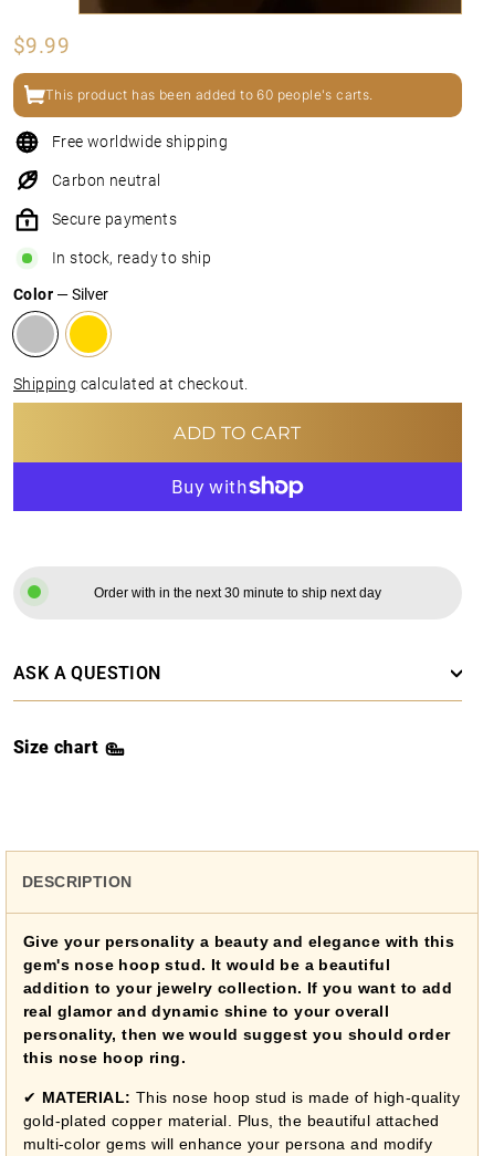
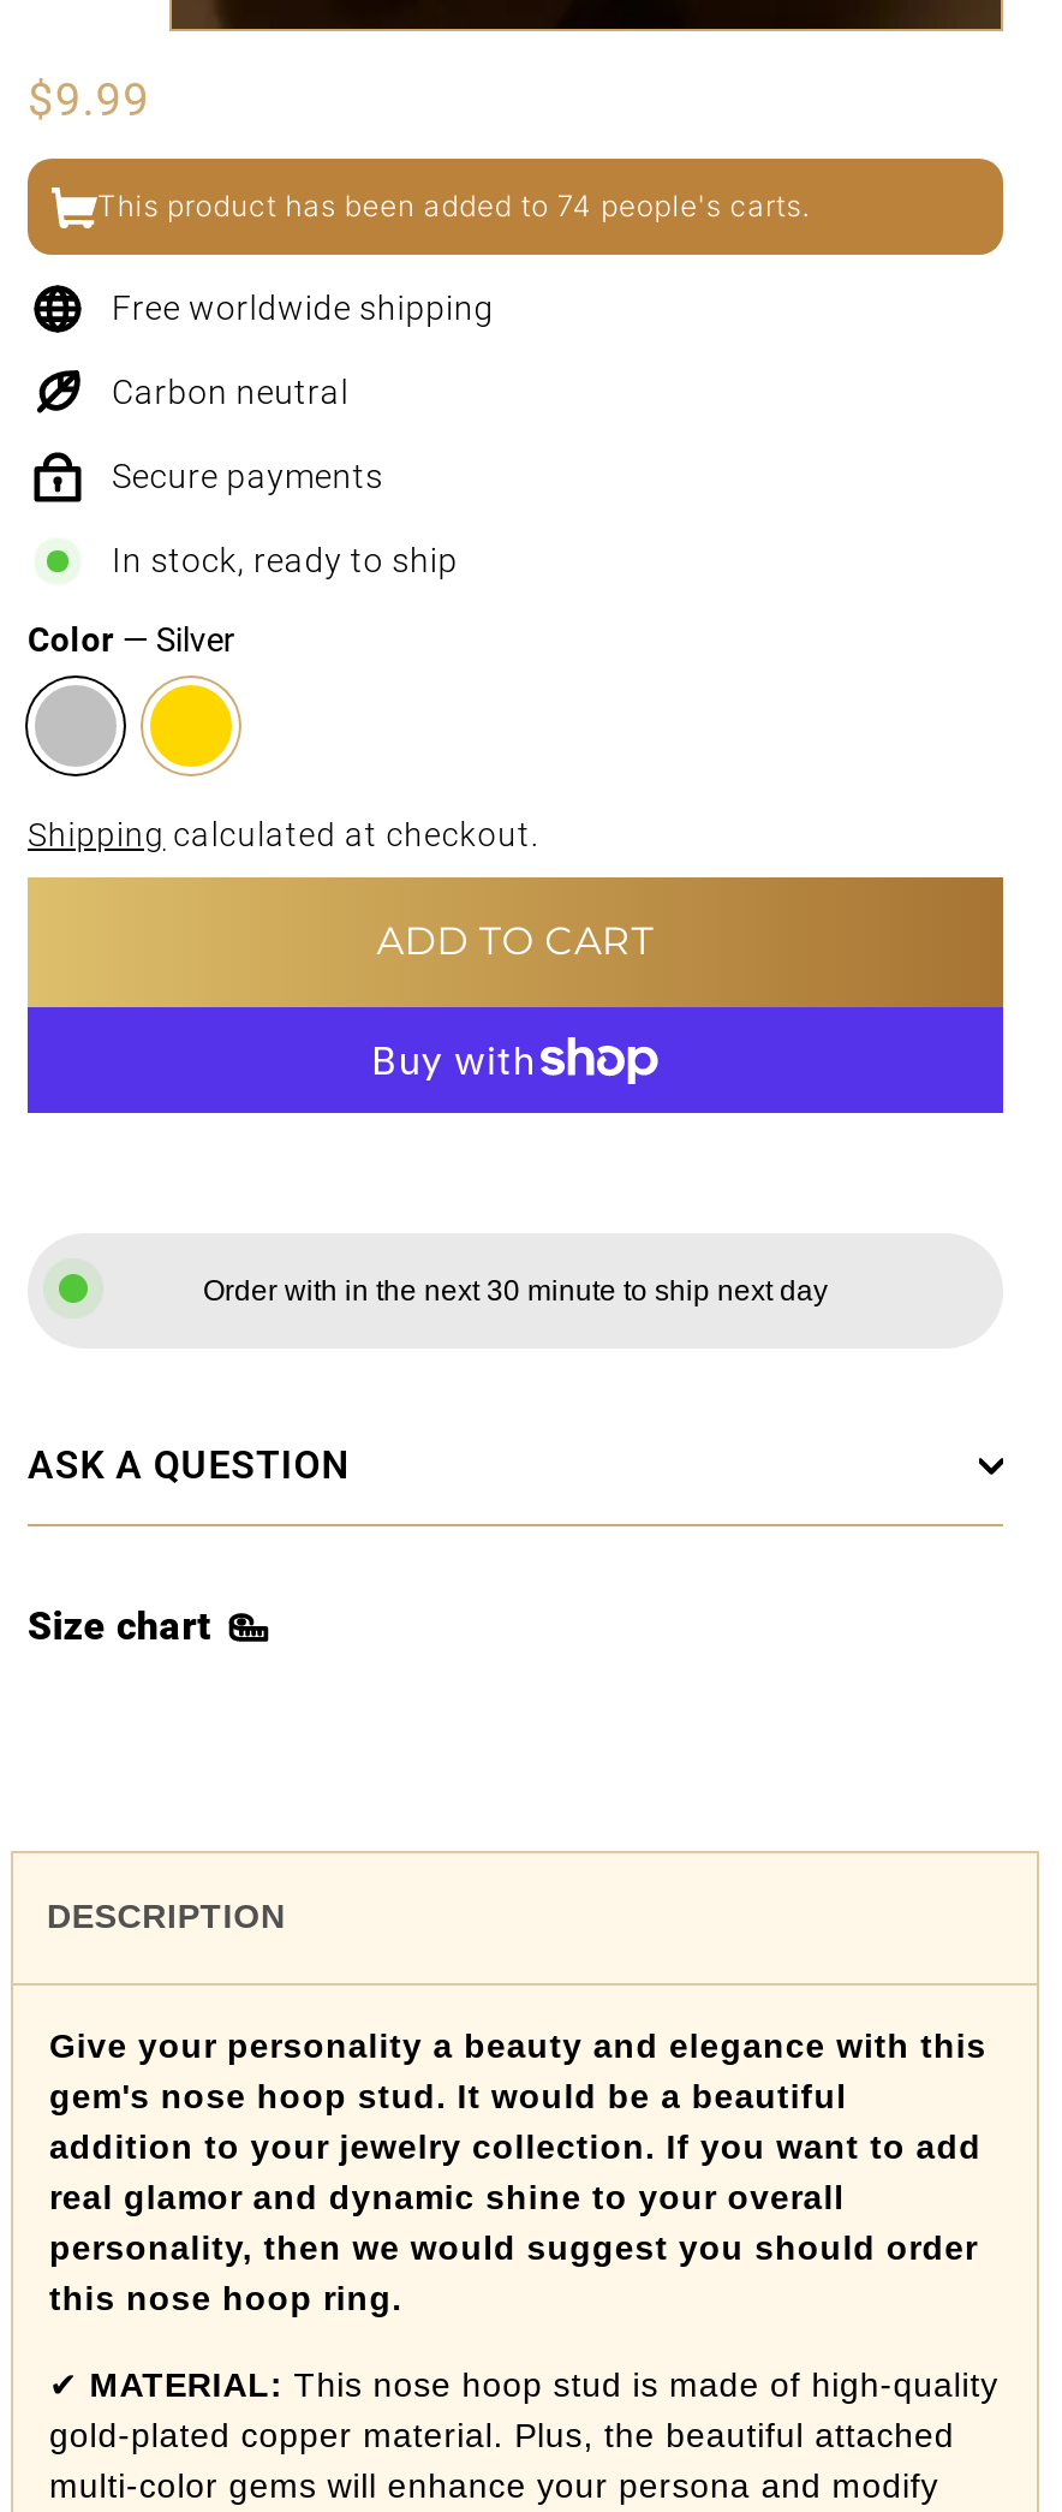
- This product has been added to 60 people's carts.
+ This product has been added to 74 people's carts.
